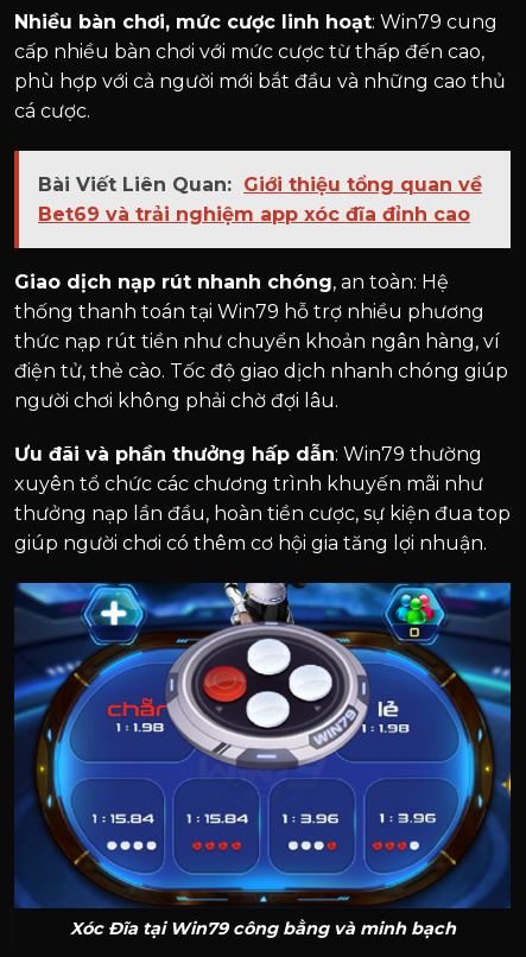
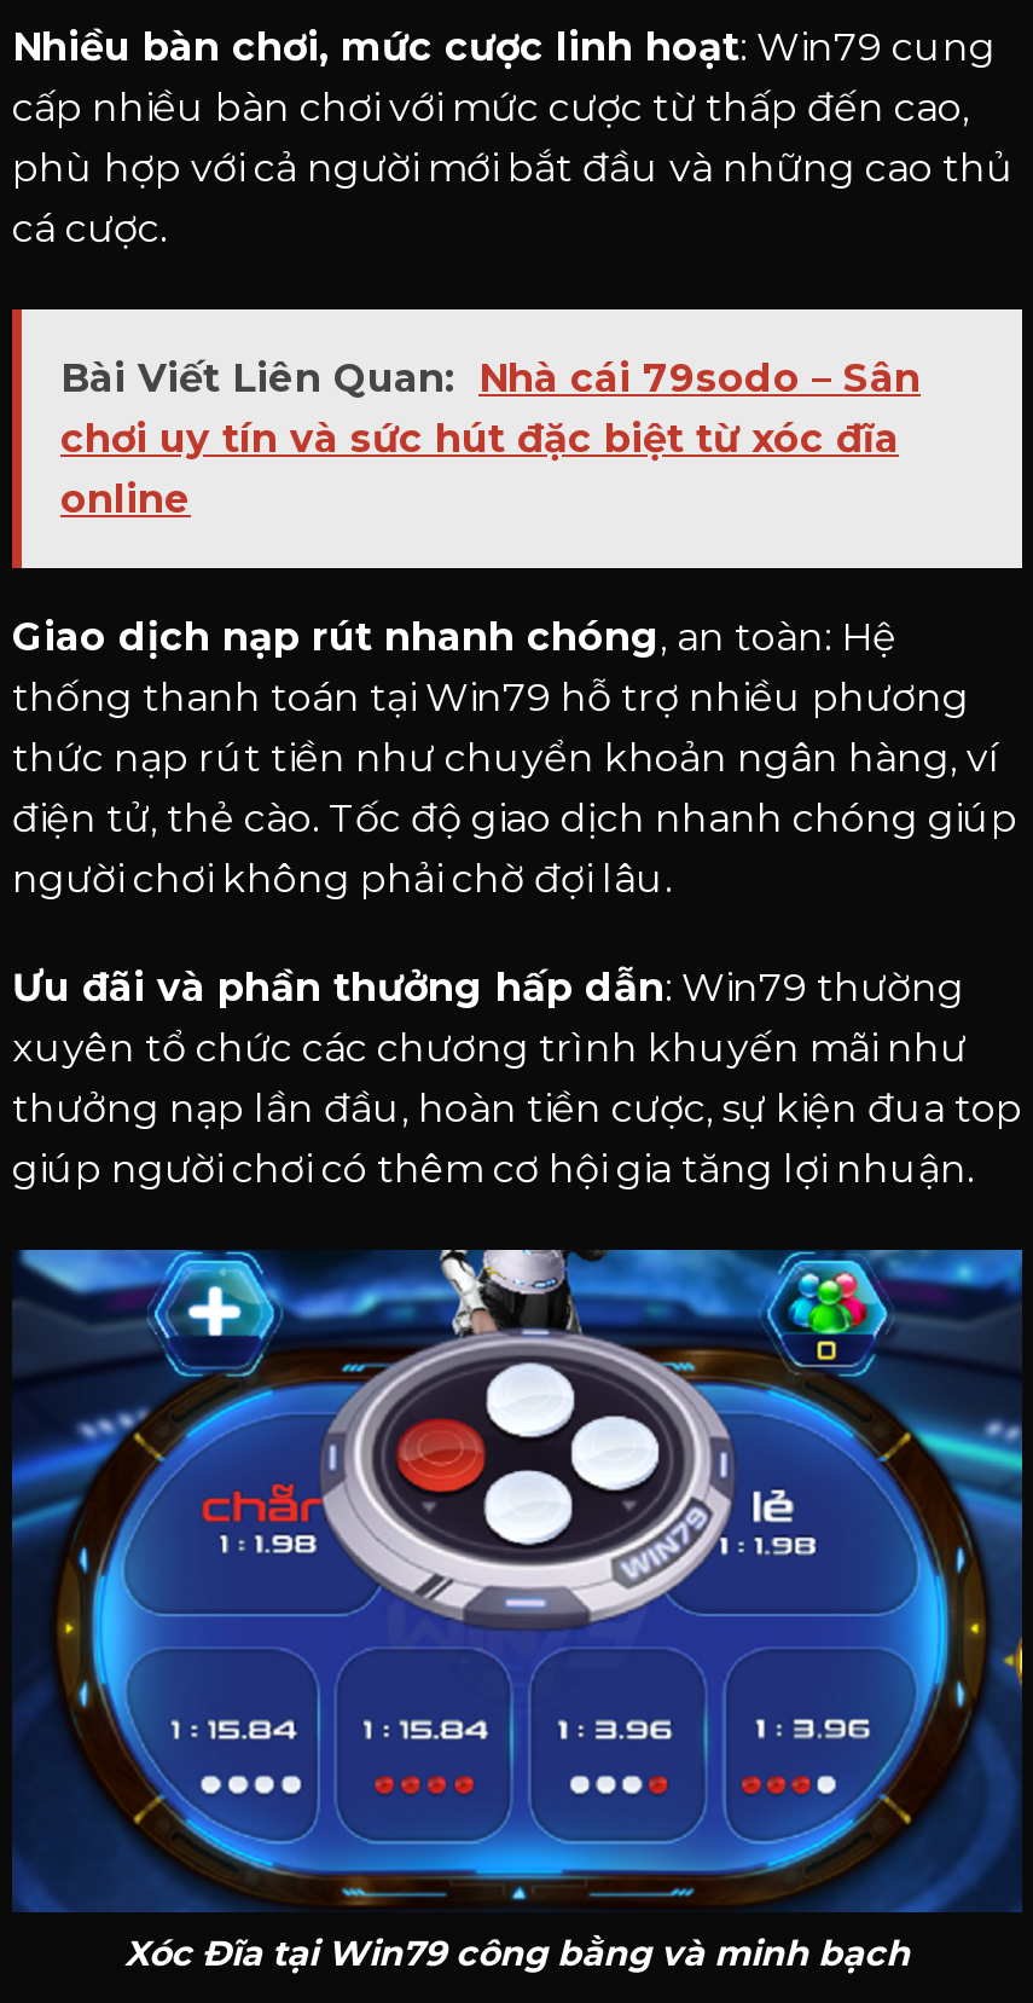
- Bài Viết Liên Quan: Giới thiệu tổng quan về
- Bet69 và trải nghiệm app xóc đĩa đỉnh cao
+ Bài Viết Liên Quan: Nhà cái 79sodo – Sân
+ chơi uy tín và sức hút đặc biệt từ xóc đĩa
+ online
